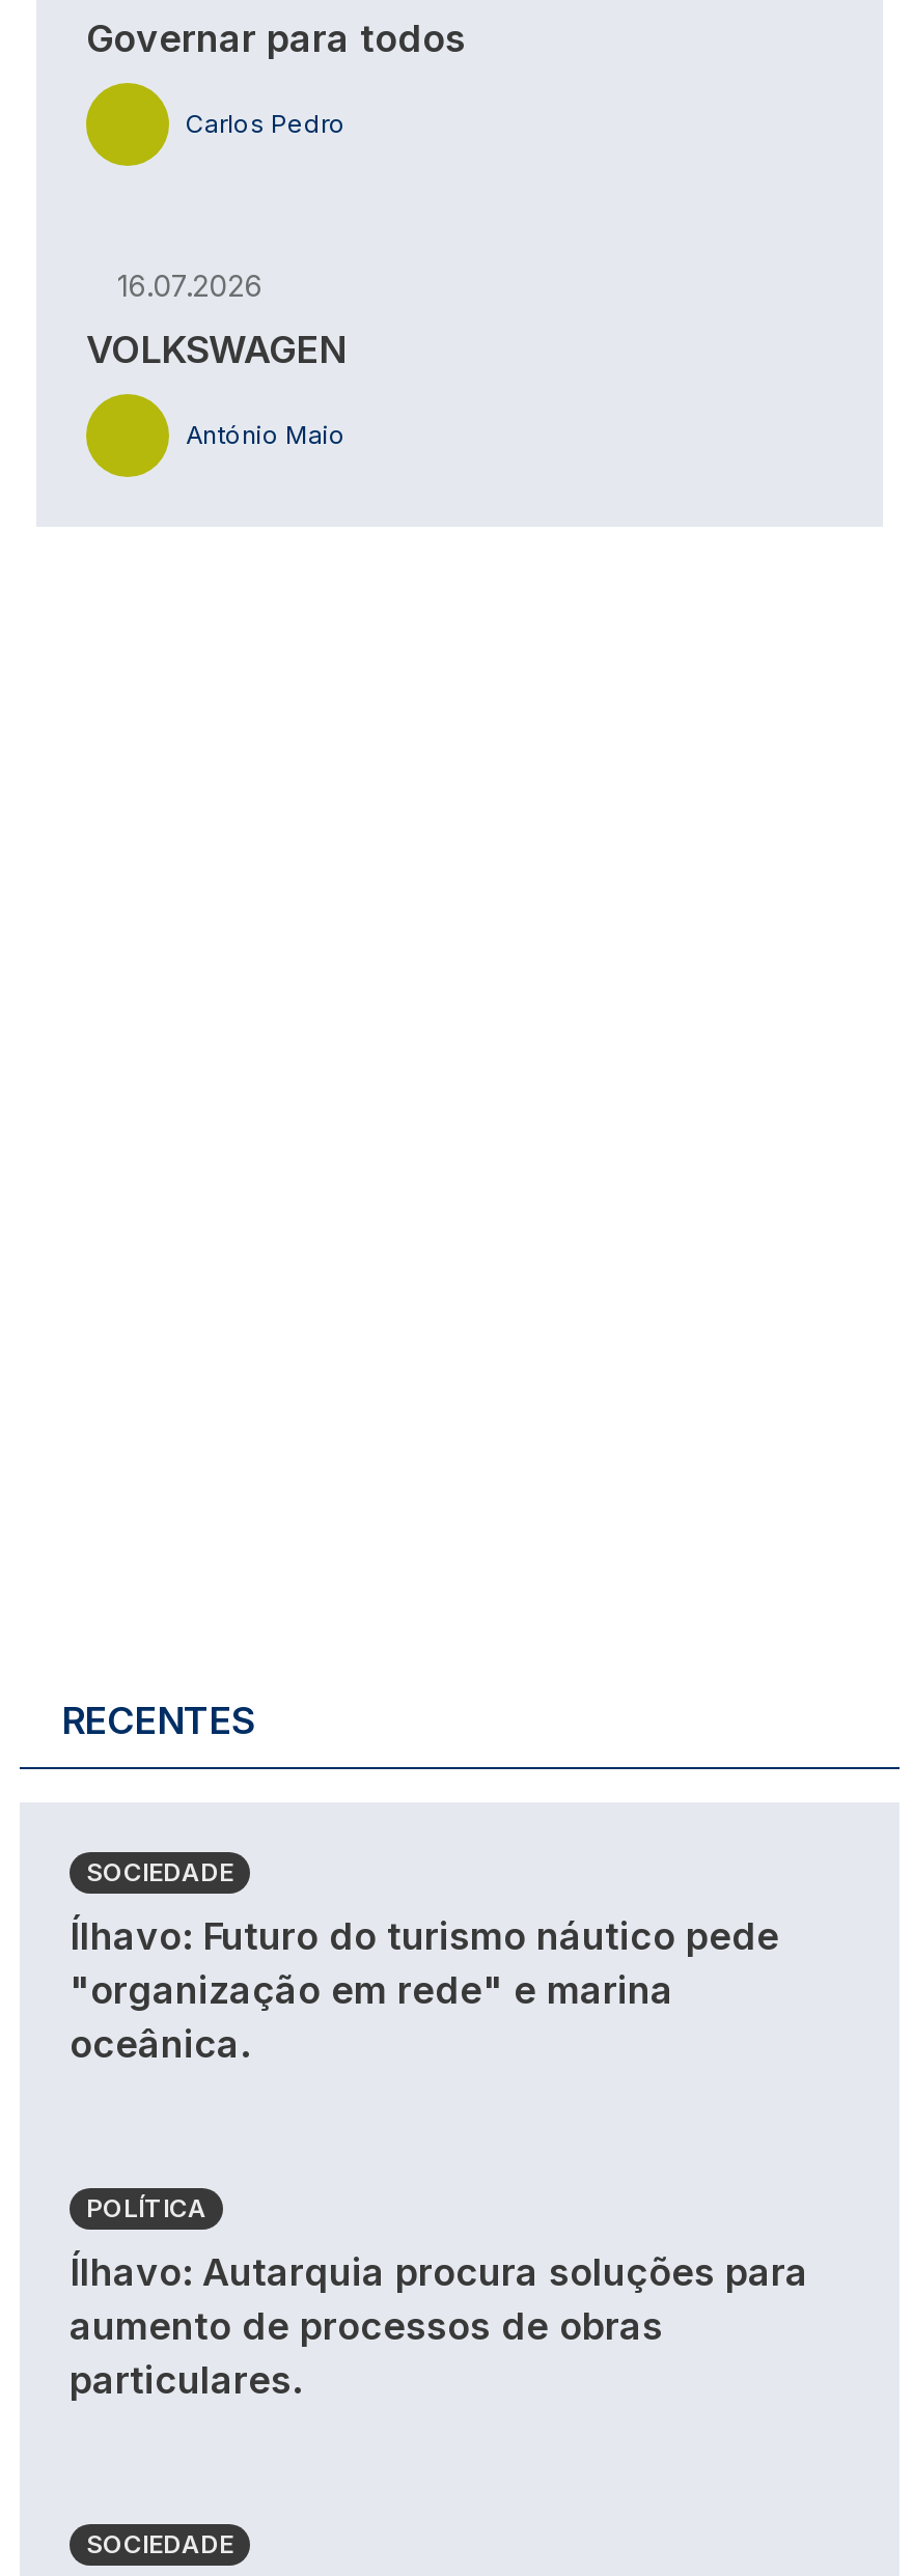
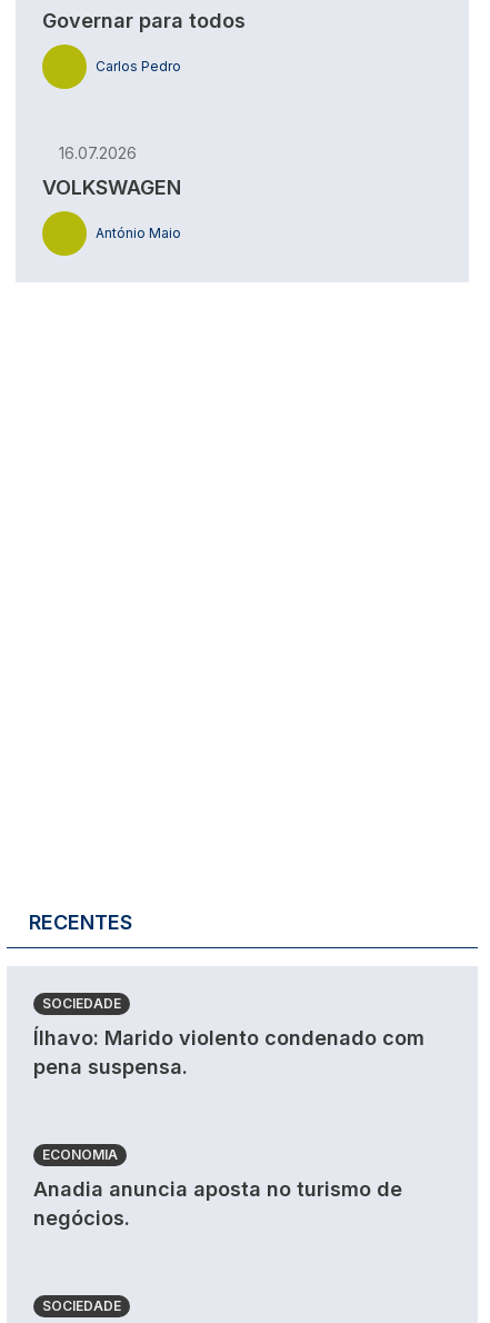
- Ílhavo: Futuro do turismo náutico pede
- "organização em rede" e marina
- oceânica.
+ Ílhavo: Marido violento condenado com
+ pena suspensa.

- POLÍTICA
+ ECONOMIA

- Ílhavo: Autarquia procura soluções para
- aumento de processos de obras
- particulares.
+ Anadia anuncia aposta no turismo de
+ negócios.
